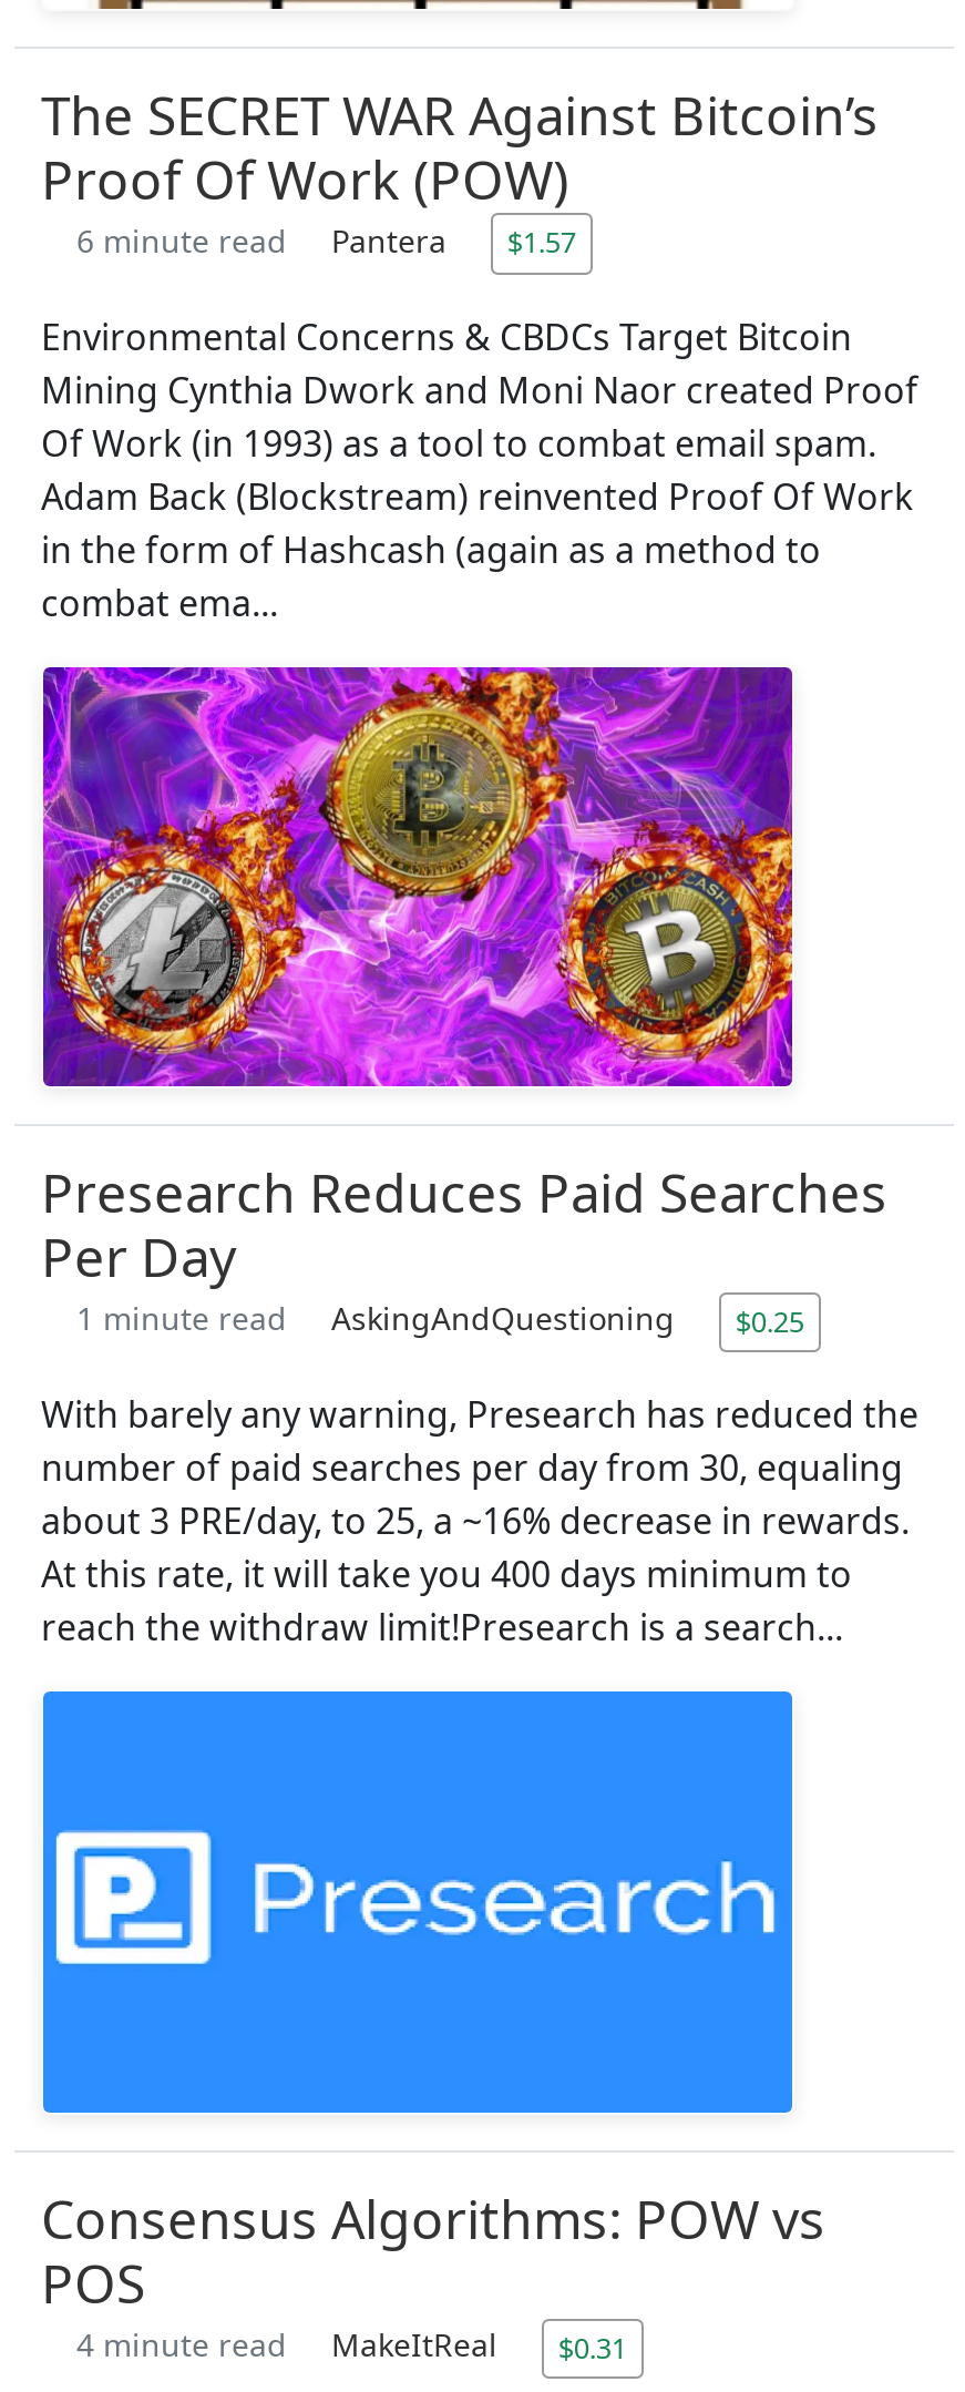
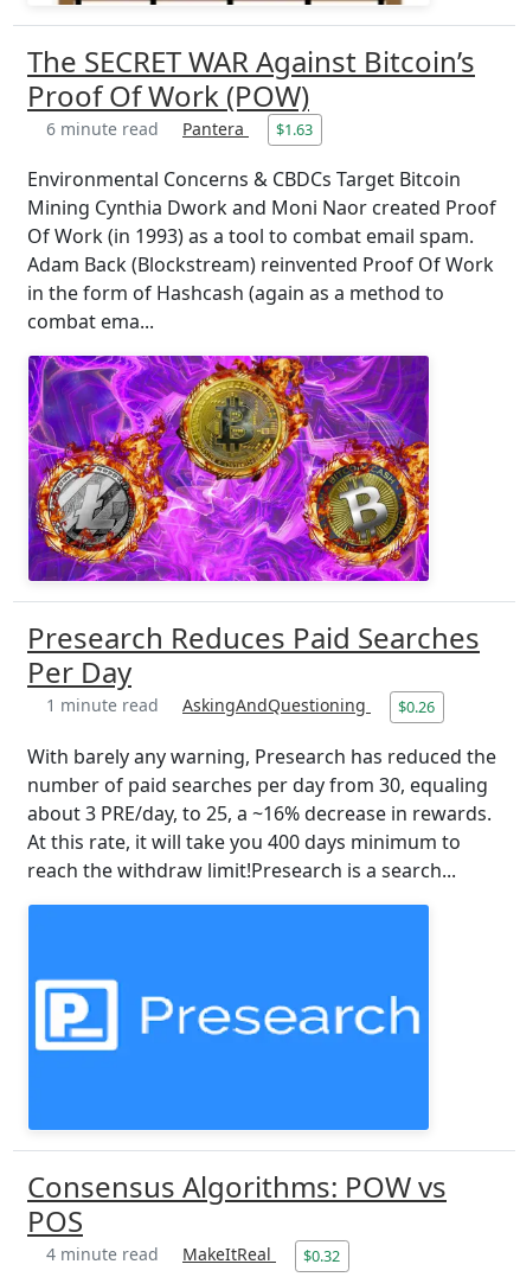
- 6 minute read Pantera $1.57
+ 6 minute read Pantera $1.63

- 1 minute read AskingAndQuestioning $0.25
+ 1 minute read AskingAndQuestioning $0.26

- 4 minute read MakeItReal $0.31
+ 4 minute read MakeItReal $0.32
